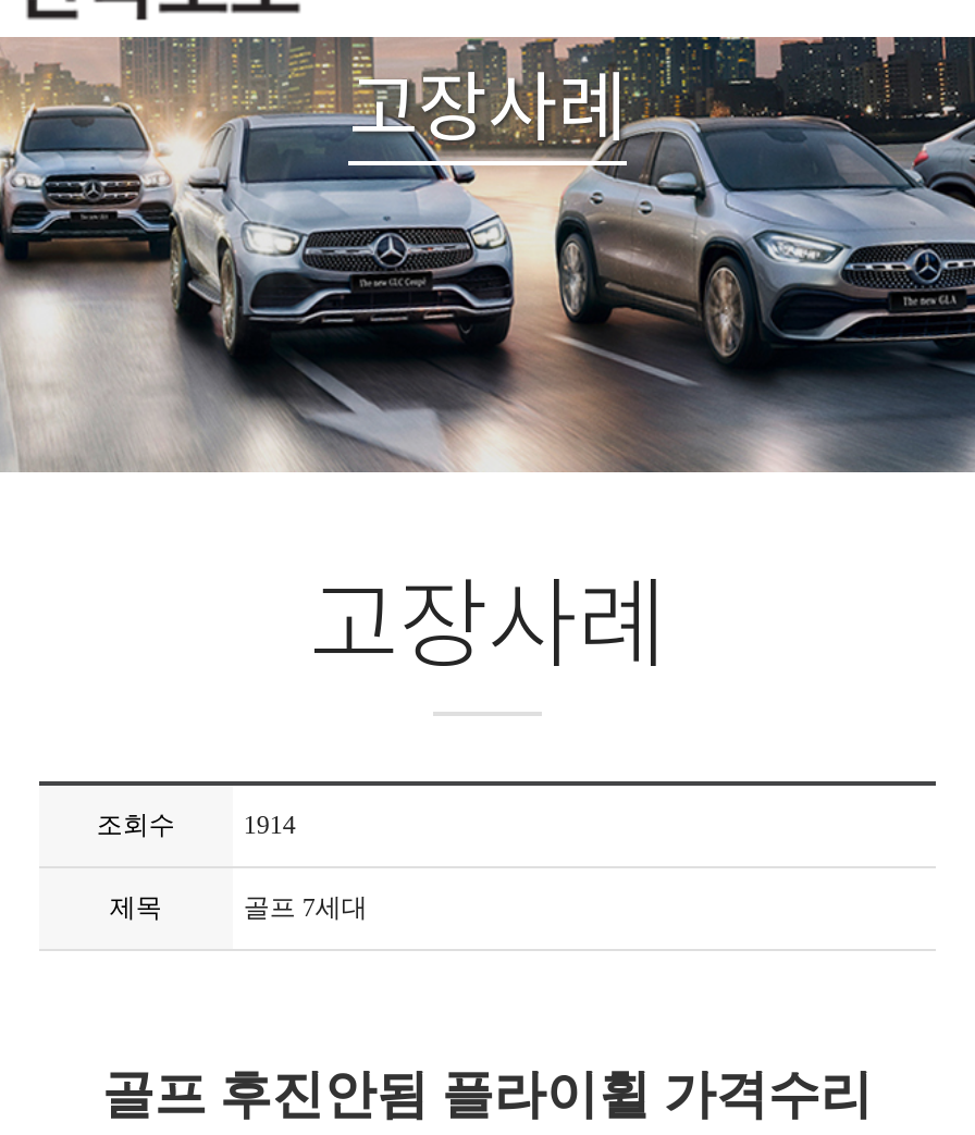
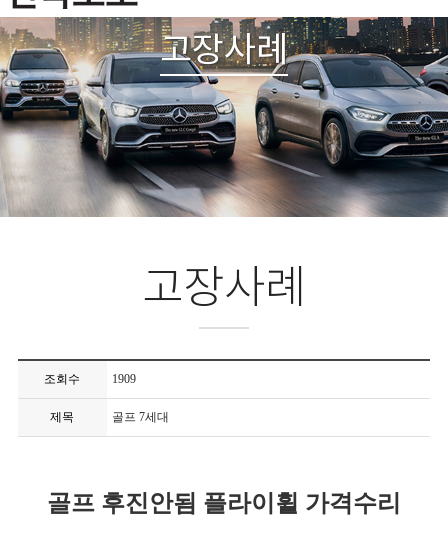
- 1914
+ 1909
